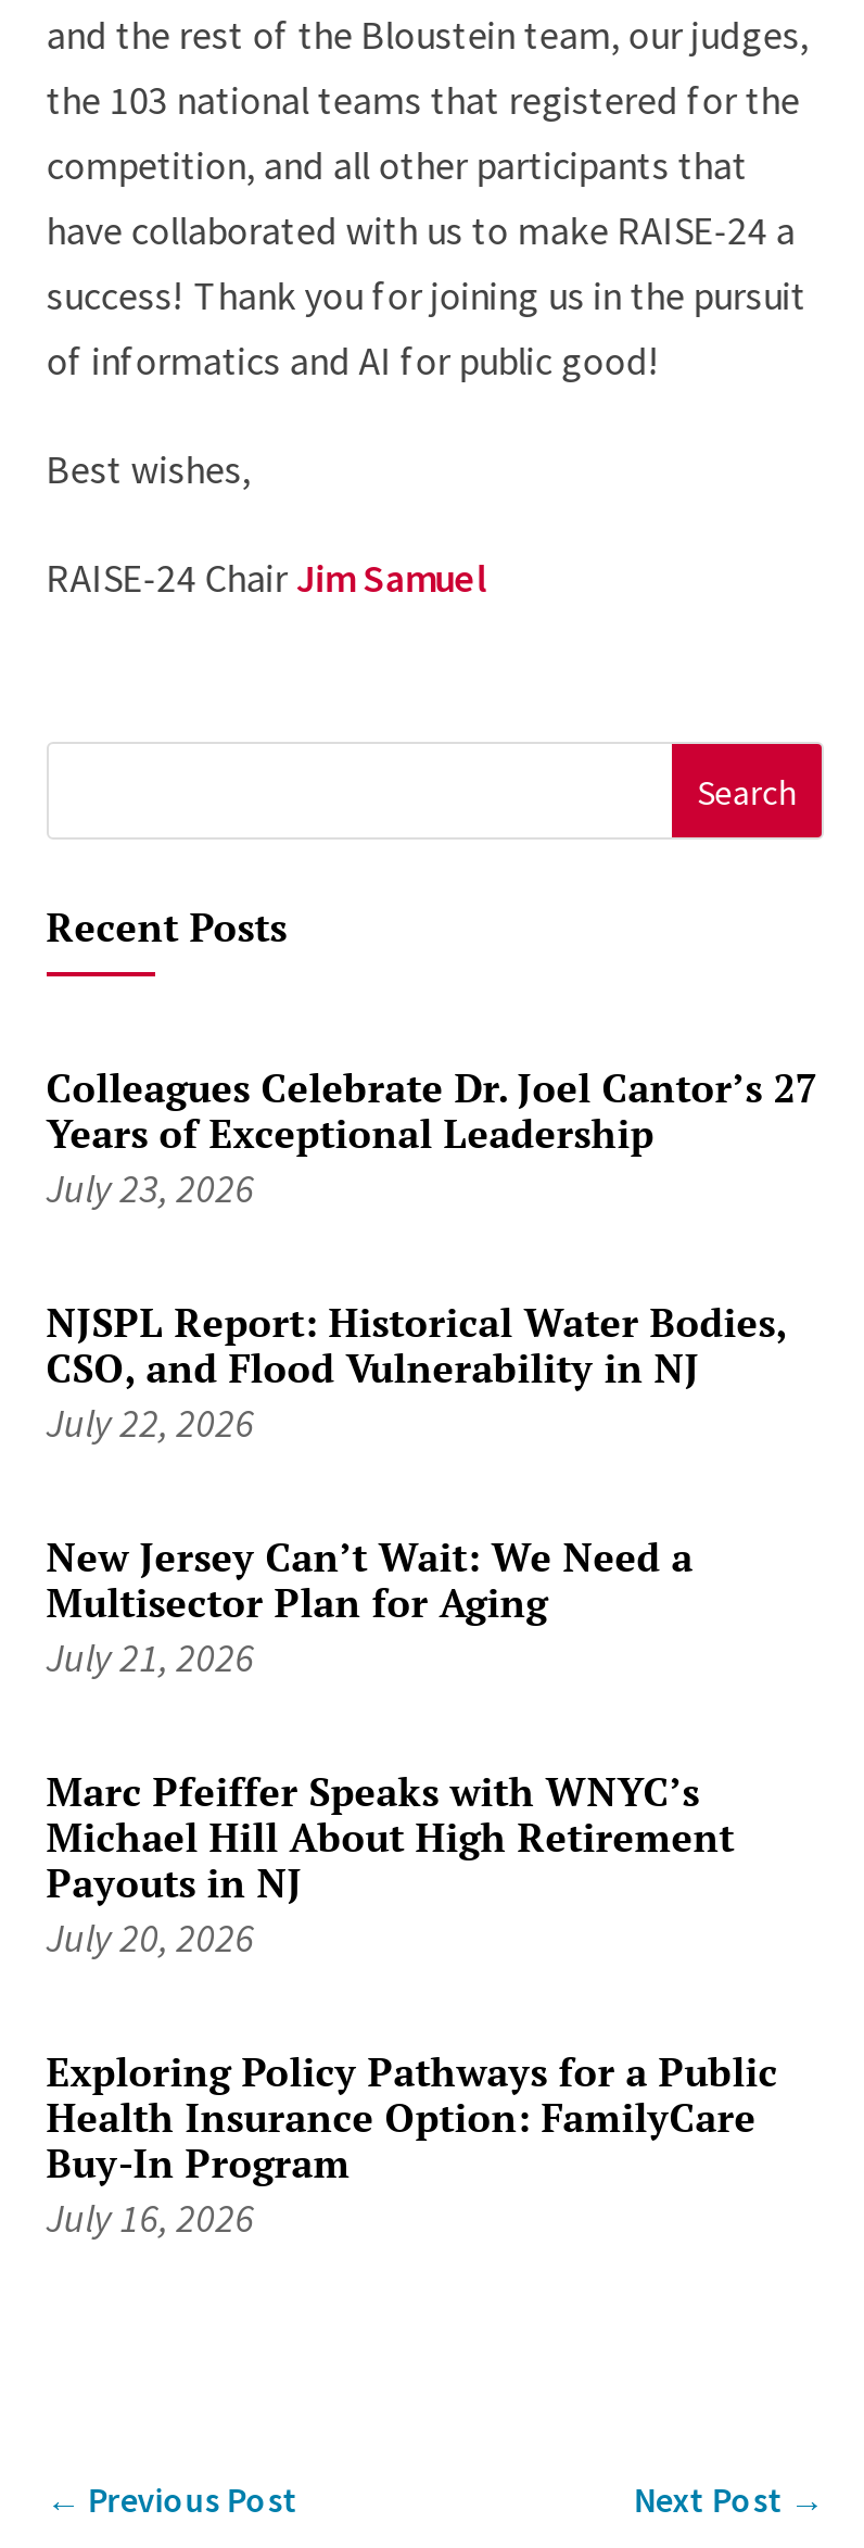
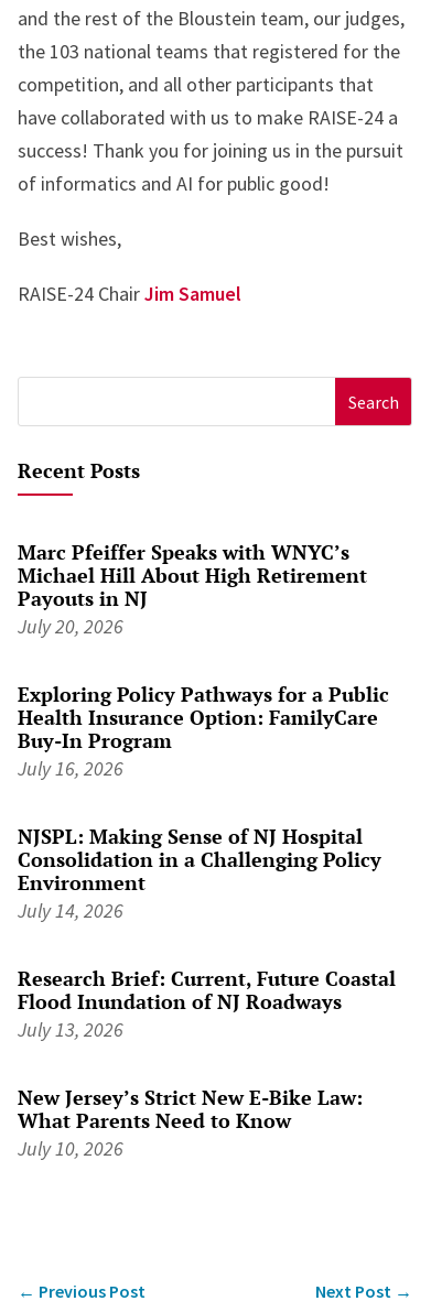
- Colleagues Celebrate Dr. Joel Cantor’s 27
- Years of Exceptional Leadership
- July 23, 2026
- NJSPL Report: Historical Water Bodies,
- CSO, and Flood Vulnerability in NJ
- July 22, 2026
- New Jersey Can’t Wait: We Need a
- Multisector Plan for Aging
- July 21, 2026

moved up: Marc Pfeiffer Speaks with WNYC’s | Michael Hill About High Retirement | Payouts in NJ | July 20, 2026 | Exploring Policy Pathways for a Public | Health Insurance Option: FamilyCare | Buy-In Program | July 16, 2026

+ NJSPL: Making Sense of NJ Hospital
+ Consolidation in a Challenging Policy
+ Environment
+ July 14, 2026
+ Research Brief: Current, Future Coastal
+ Flood Inundation of NJ Roadways
+ July 13, 2026
+ New Jersey’s Strict New E-Bike Law:
+ What Parents Need to Know
+ July 10, 2026
